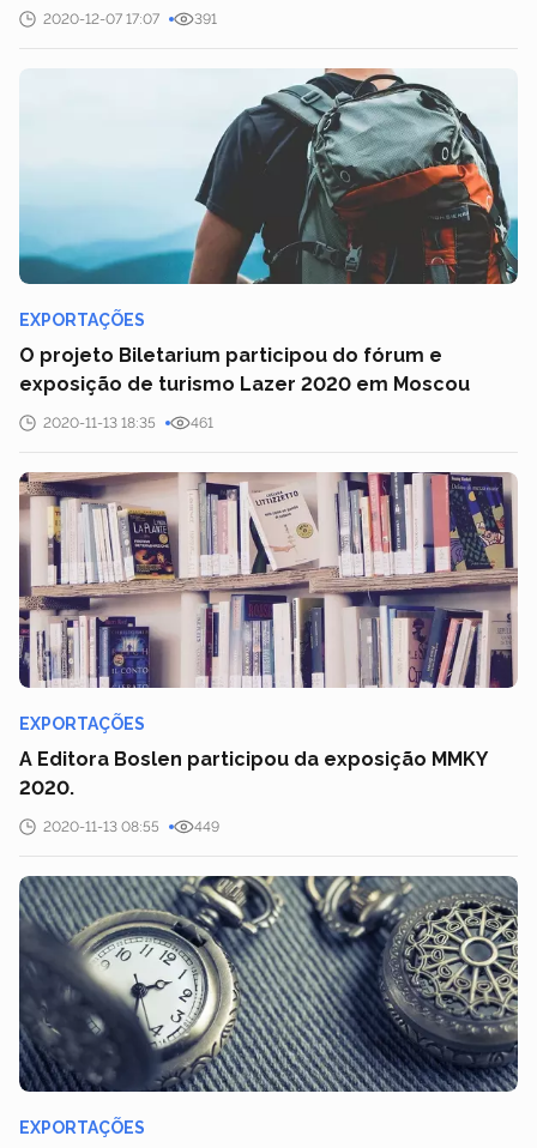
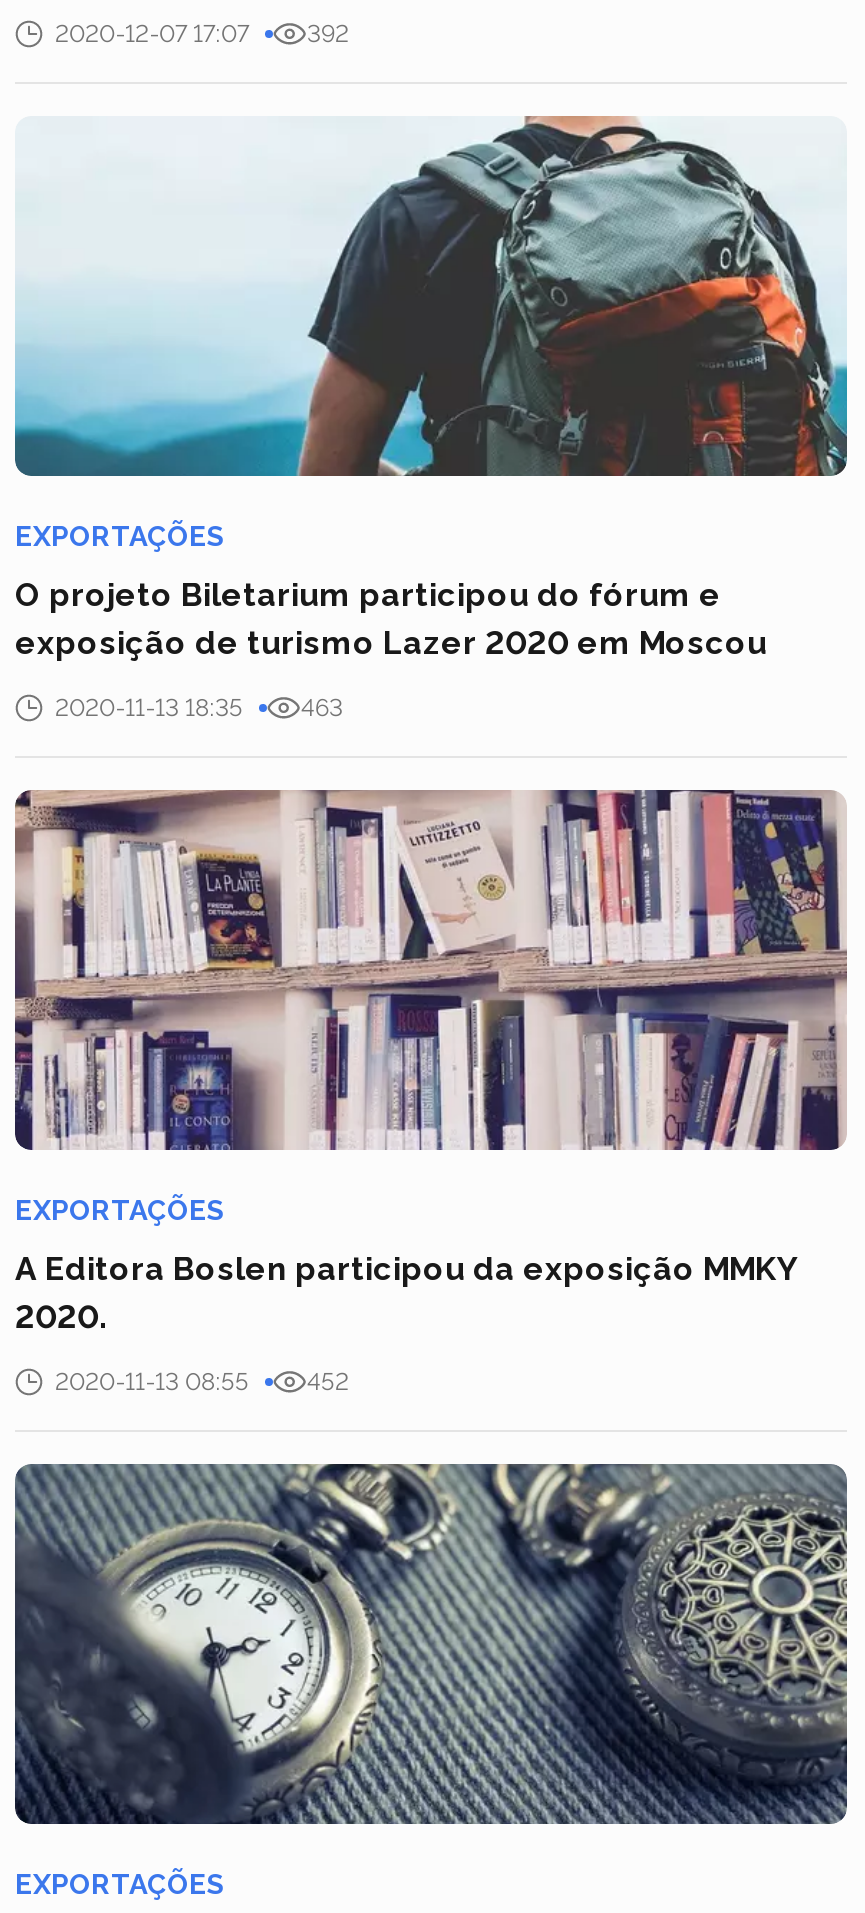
- 391
+ 392

- 461
+ 463

- 449
+ 452
